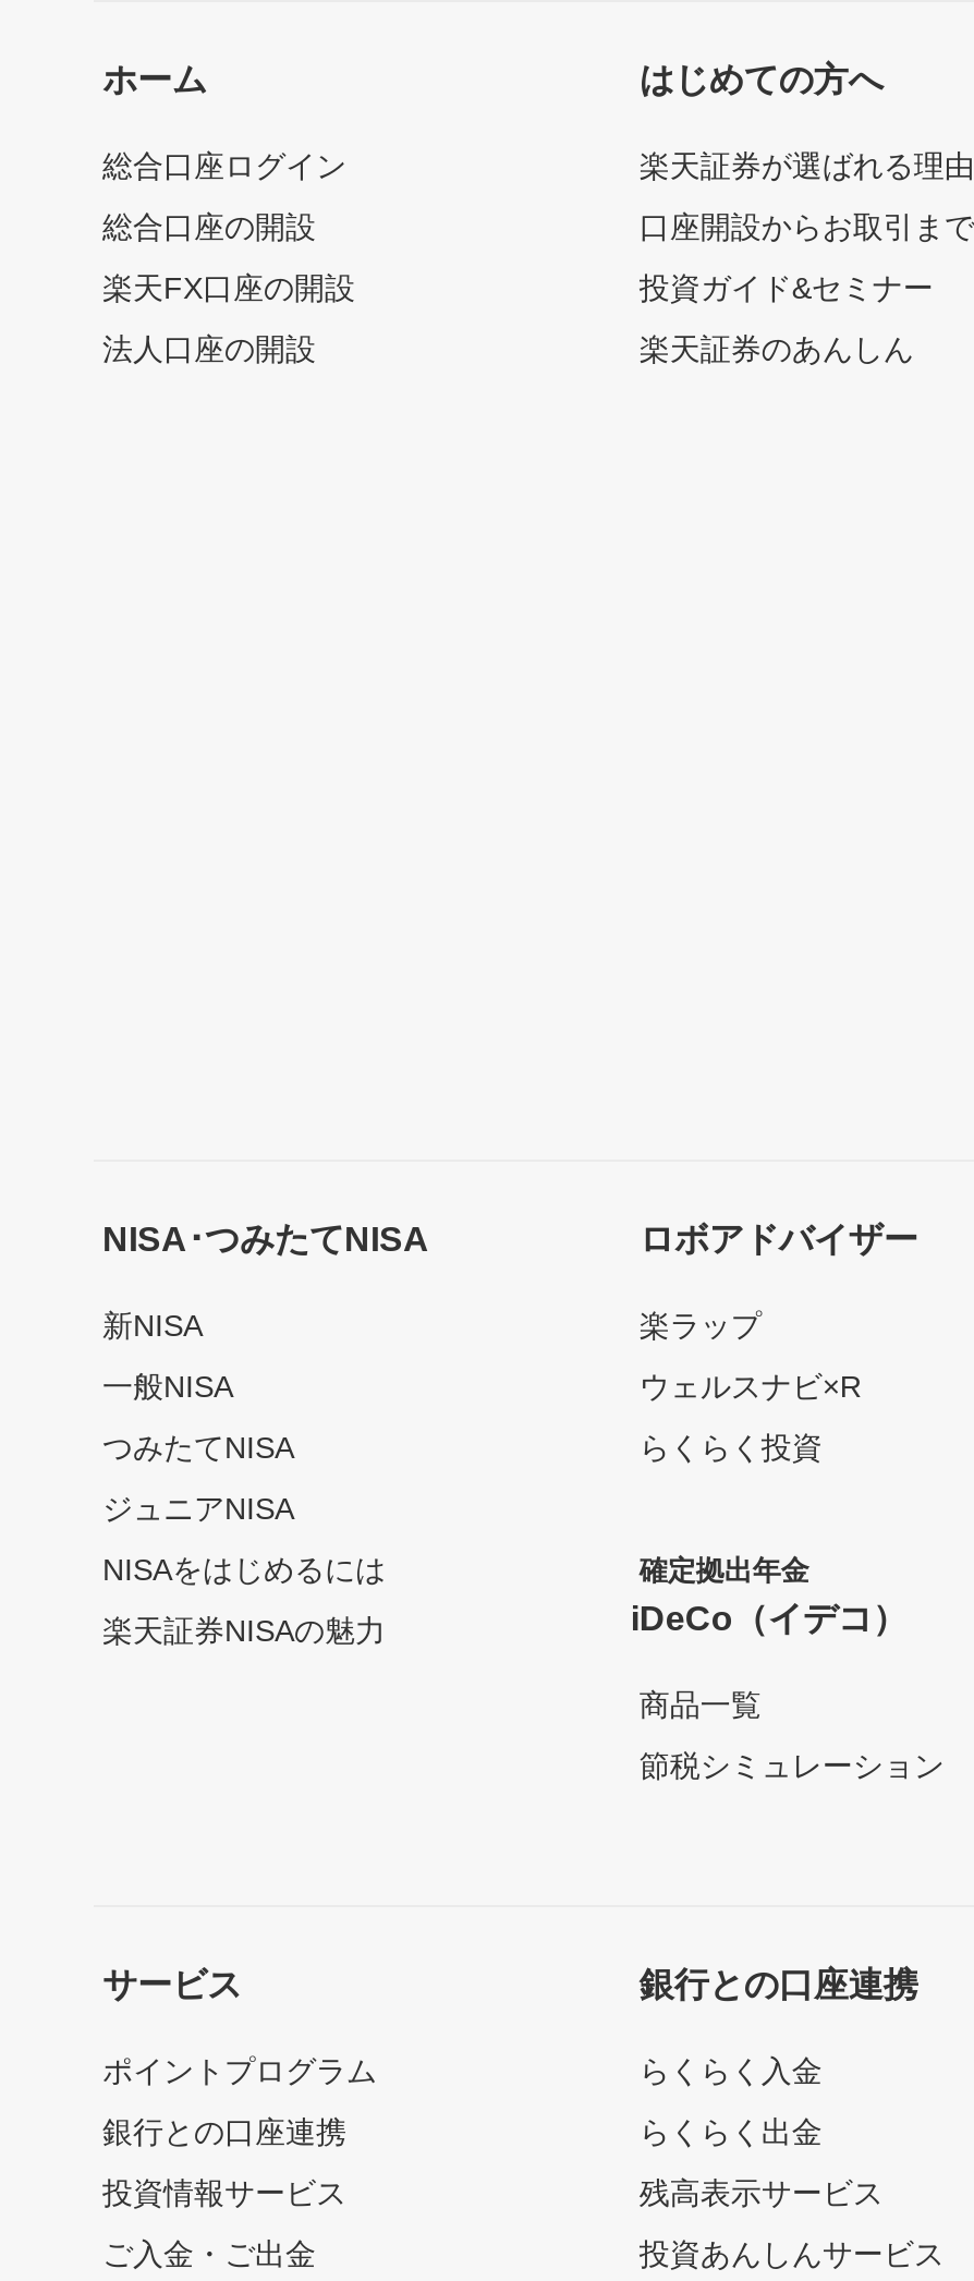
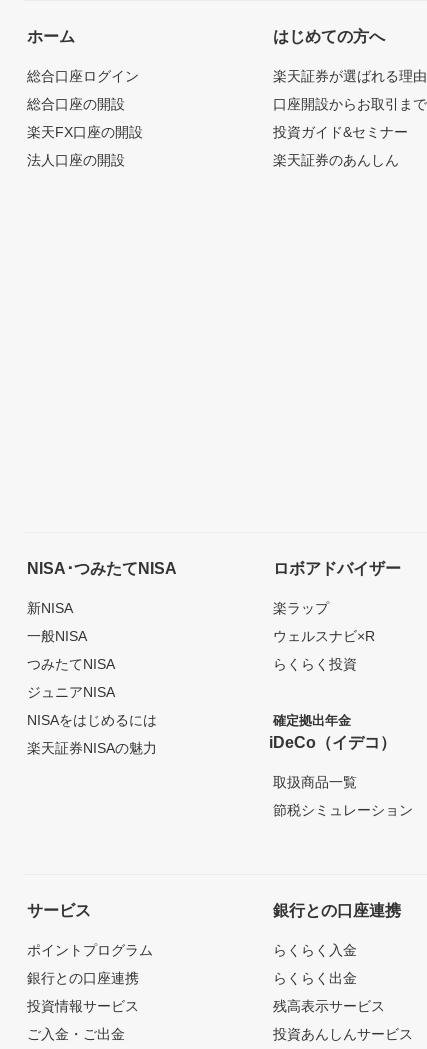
- 商品一覧
+ 取扱商品一覧
